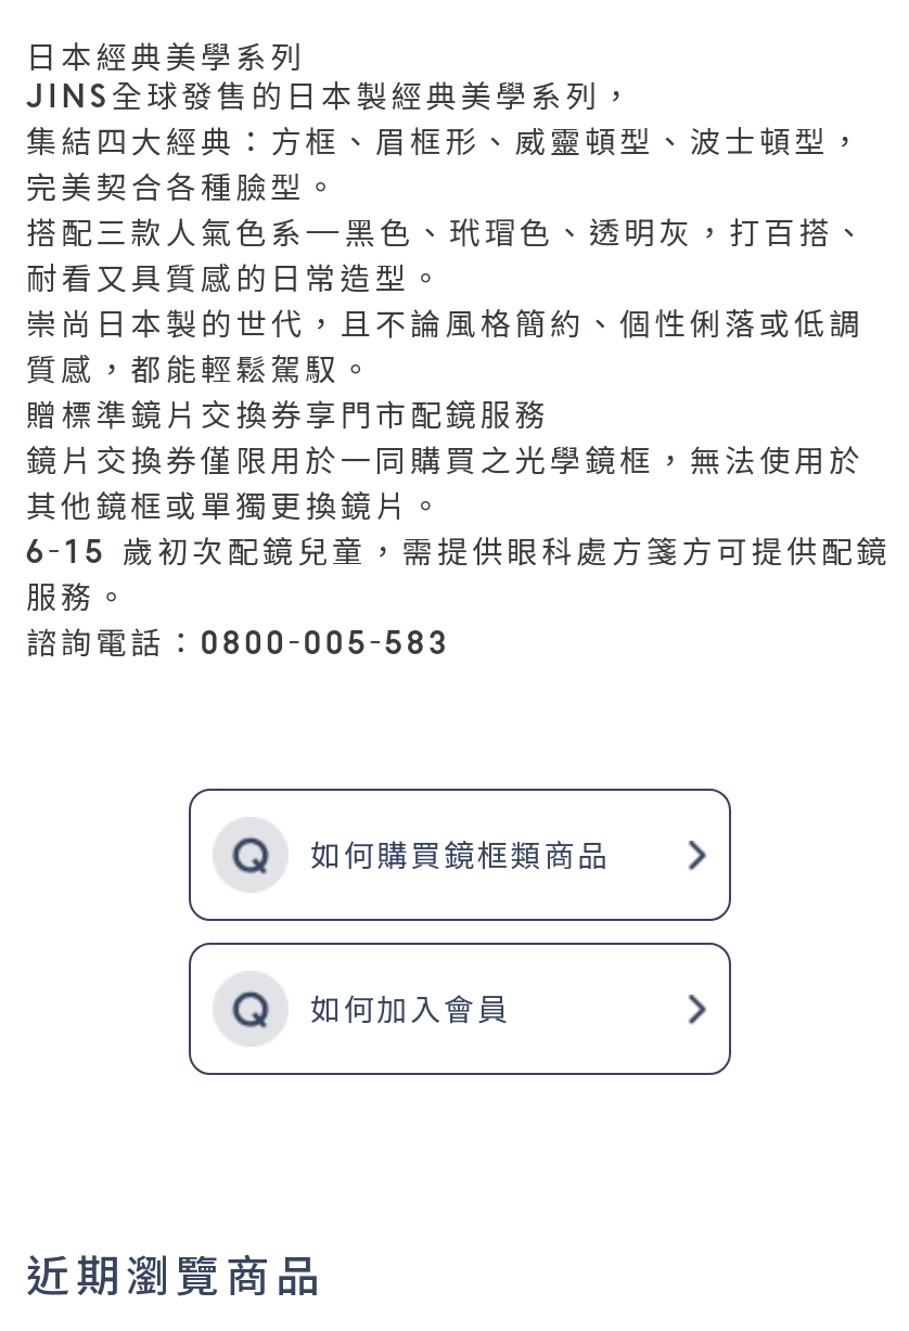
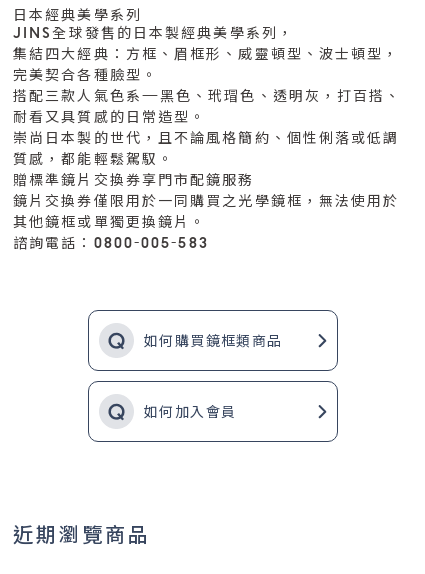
- 6-15 歲初次配鏡兒童，需提供眼科處方箋方可提供配鏡
- 服務。
